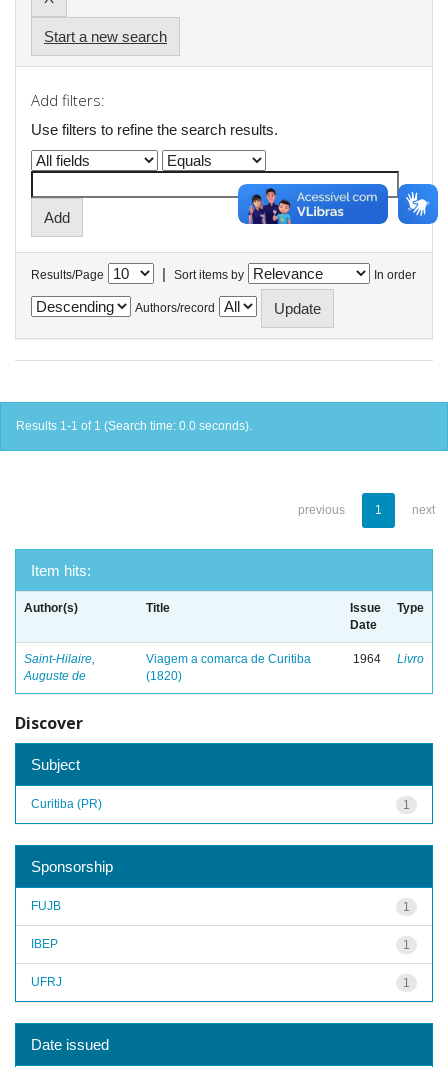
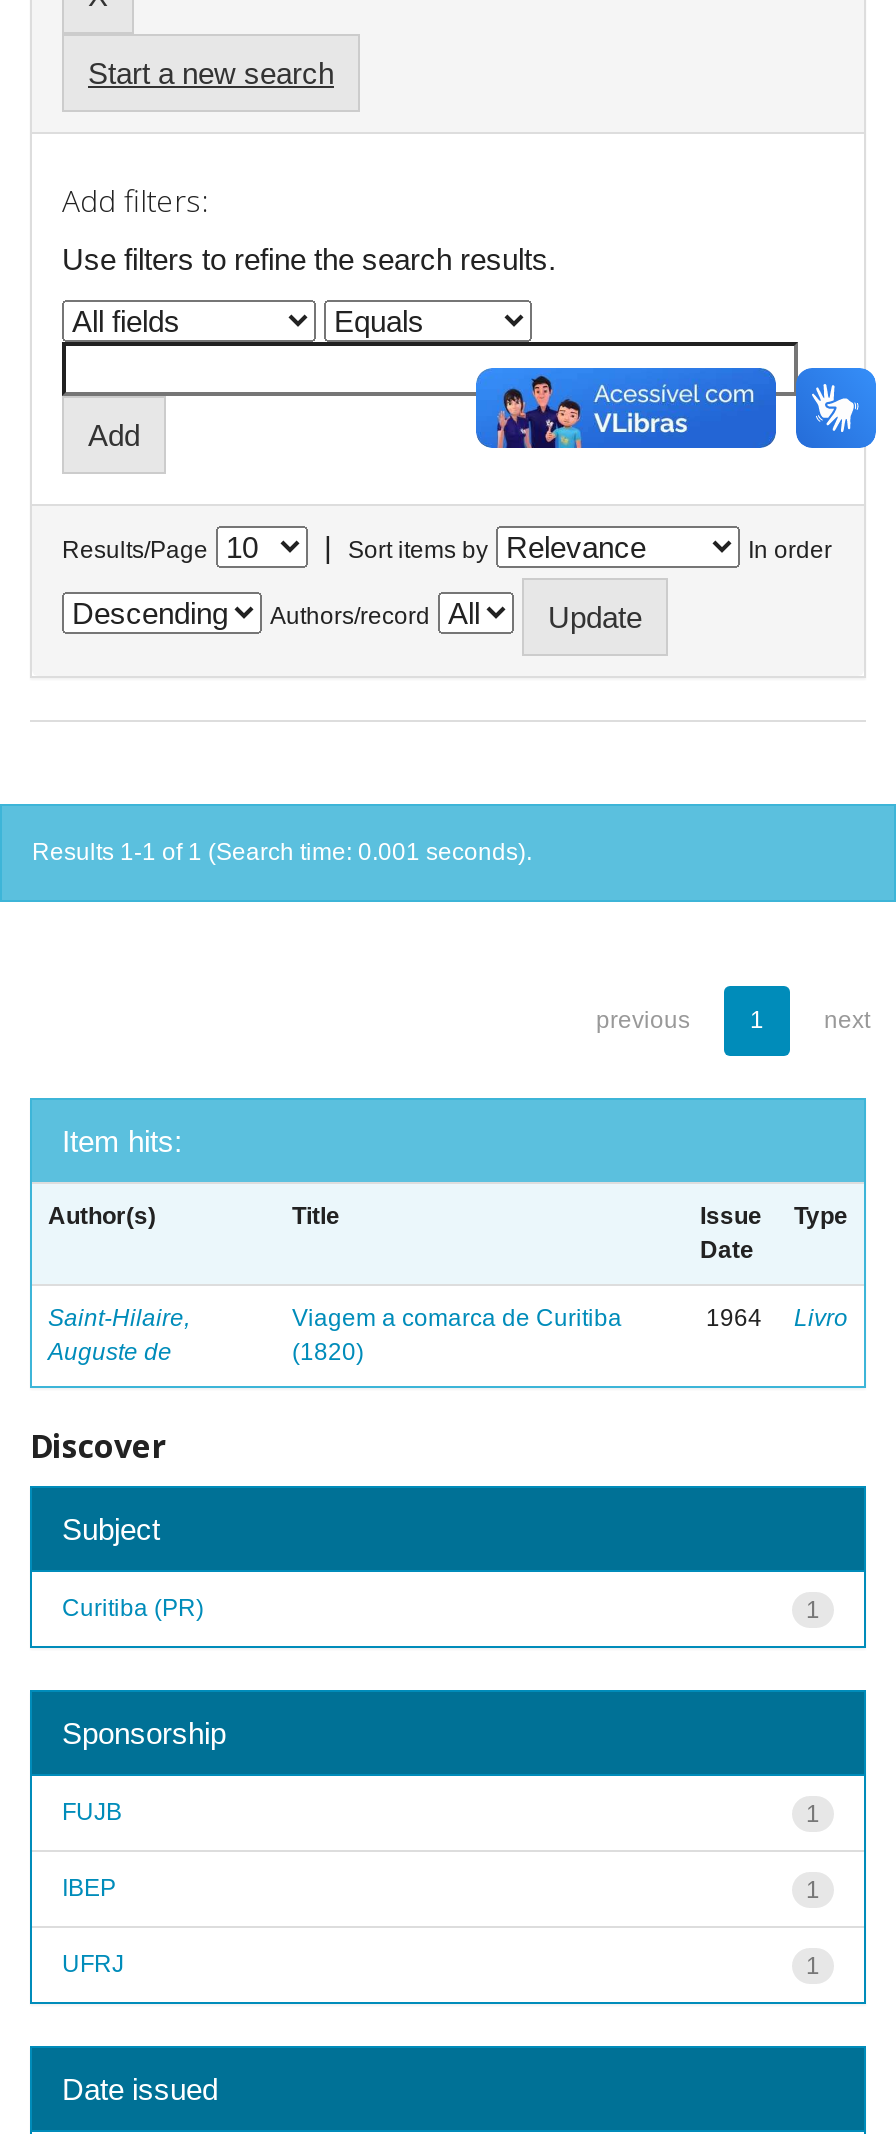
- Results 1-1 of 1 (Search time: 0.0 seconds).
+ Results 1-1 of 1 (Search time: 0.001 seconds).
